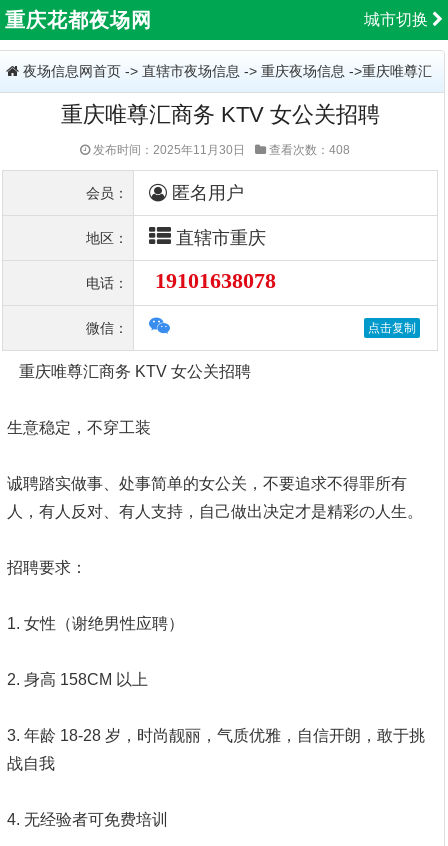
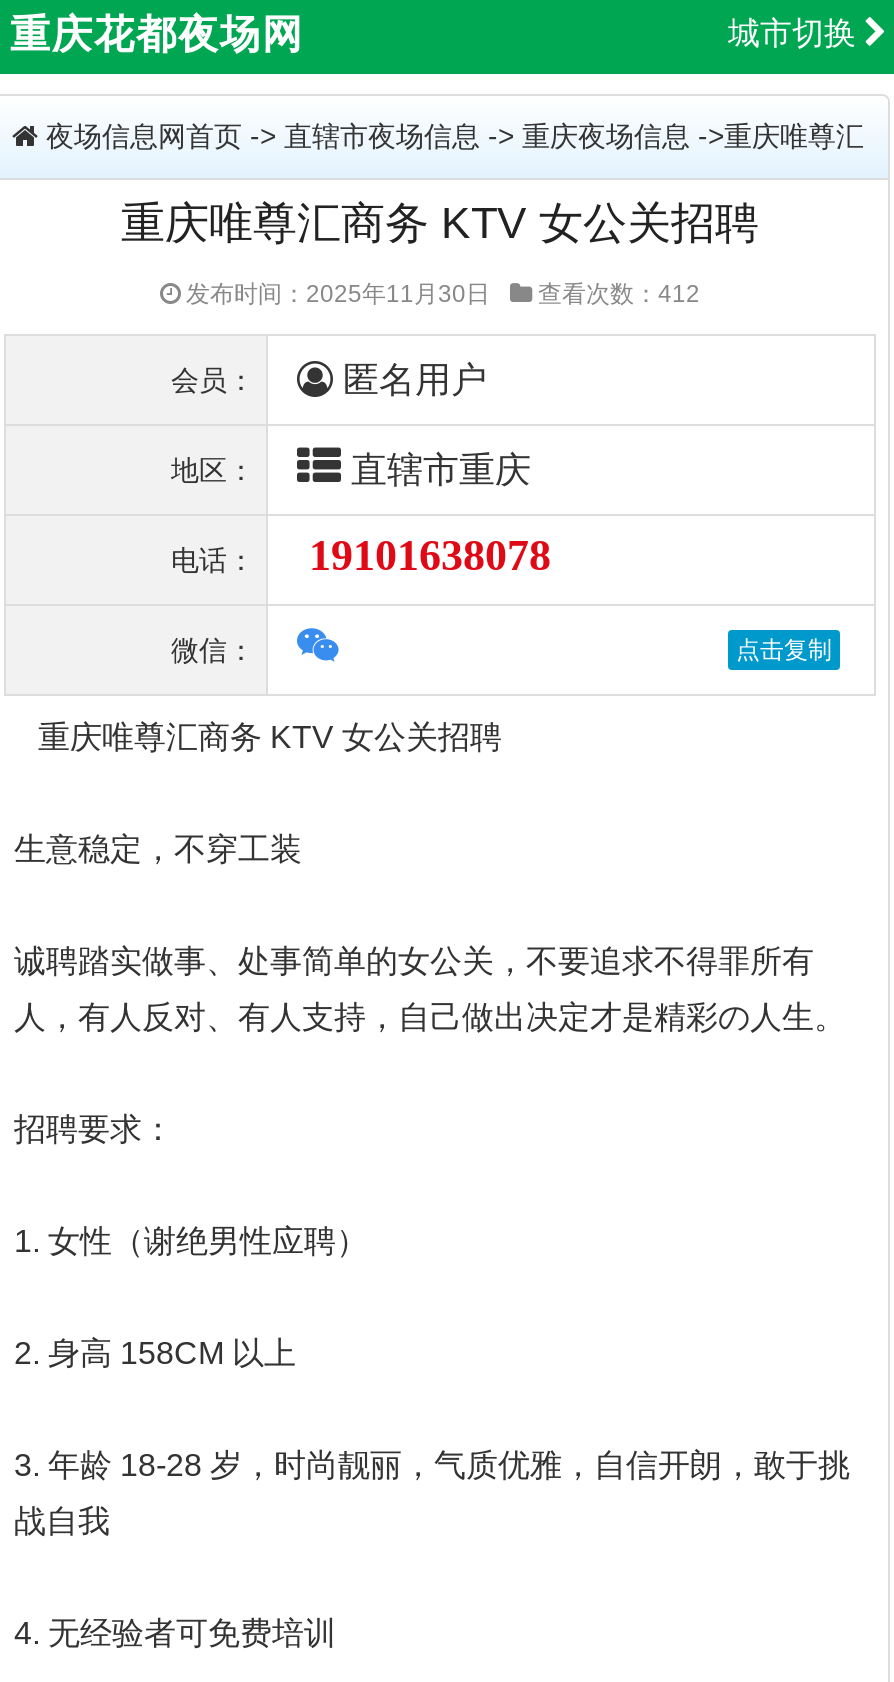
- 发布时间：2025年11月30日 查看次数：408
+ 发布时间：2025年11月30日 查看次数：412
